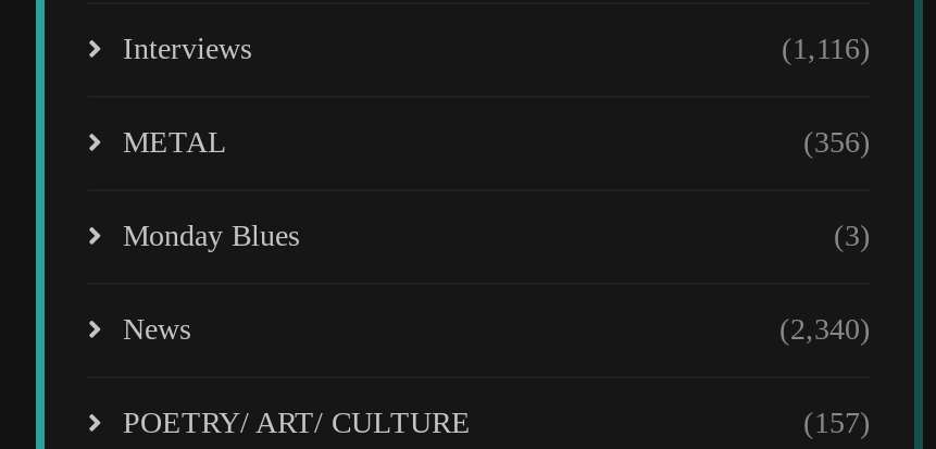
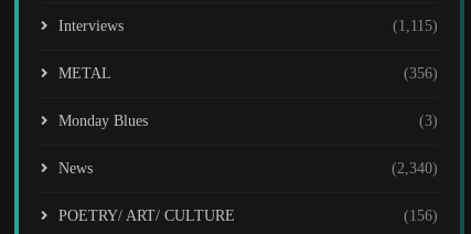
- (1,116)
+ (1,115)

- (157)
+ (156)
